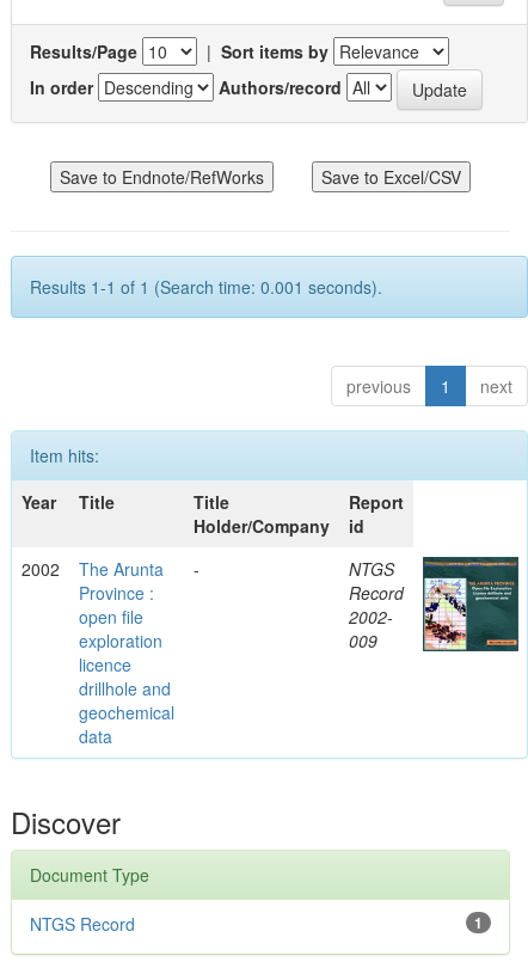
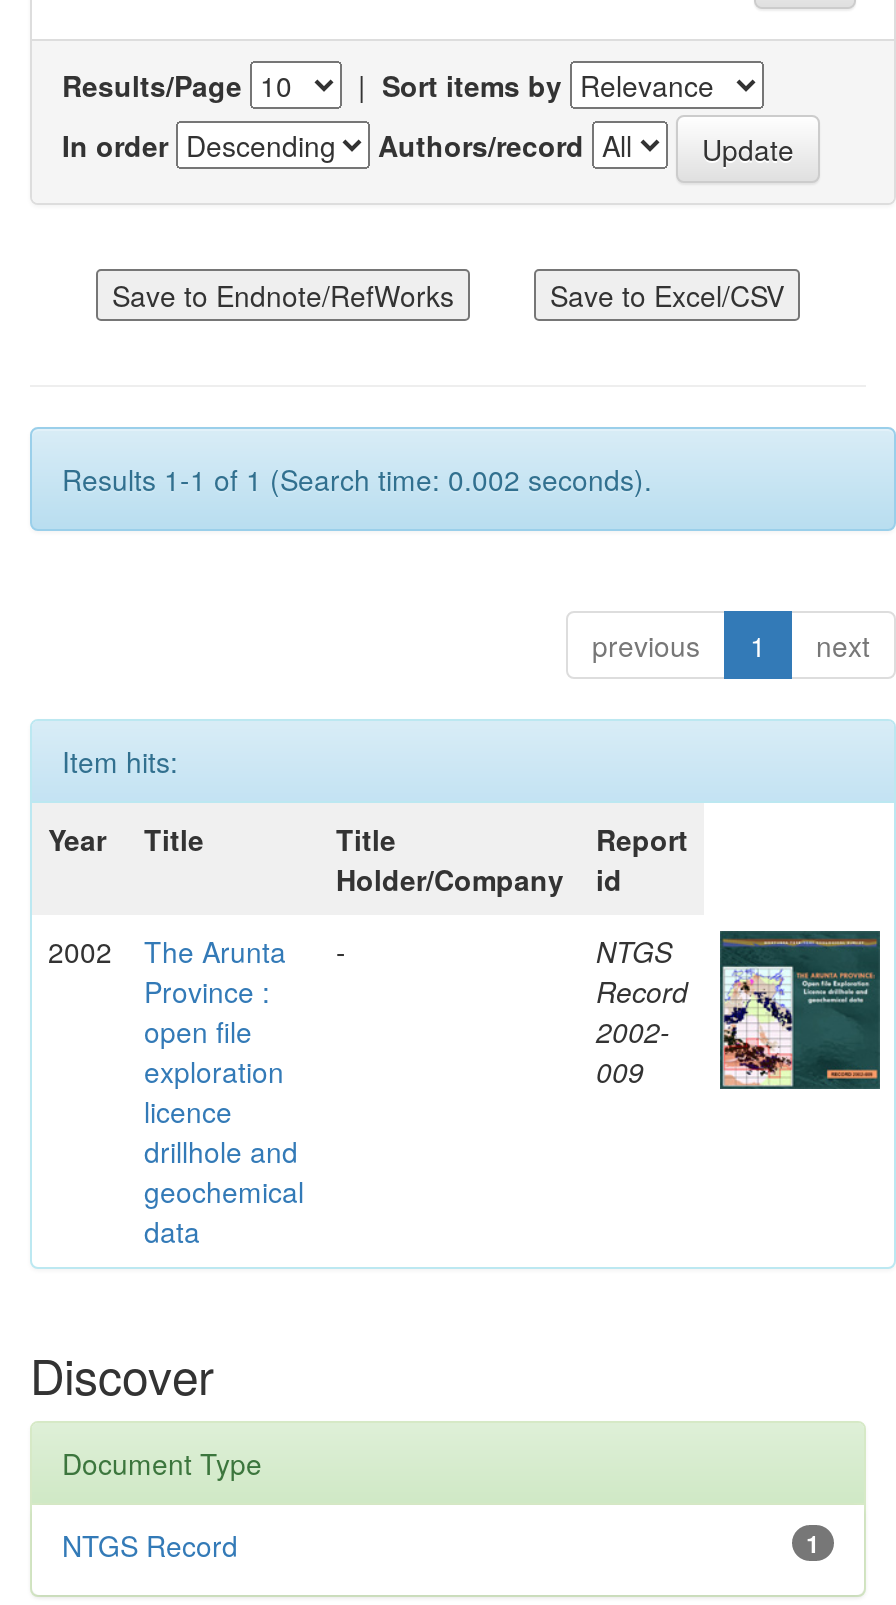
- Results 1-1 of 1 (Search time: 0.001 seconds).
+ Results 1-1 of 1 (Search time: 0.002 seconds).
